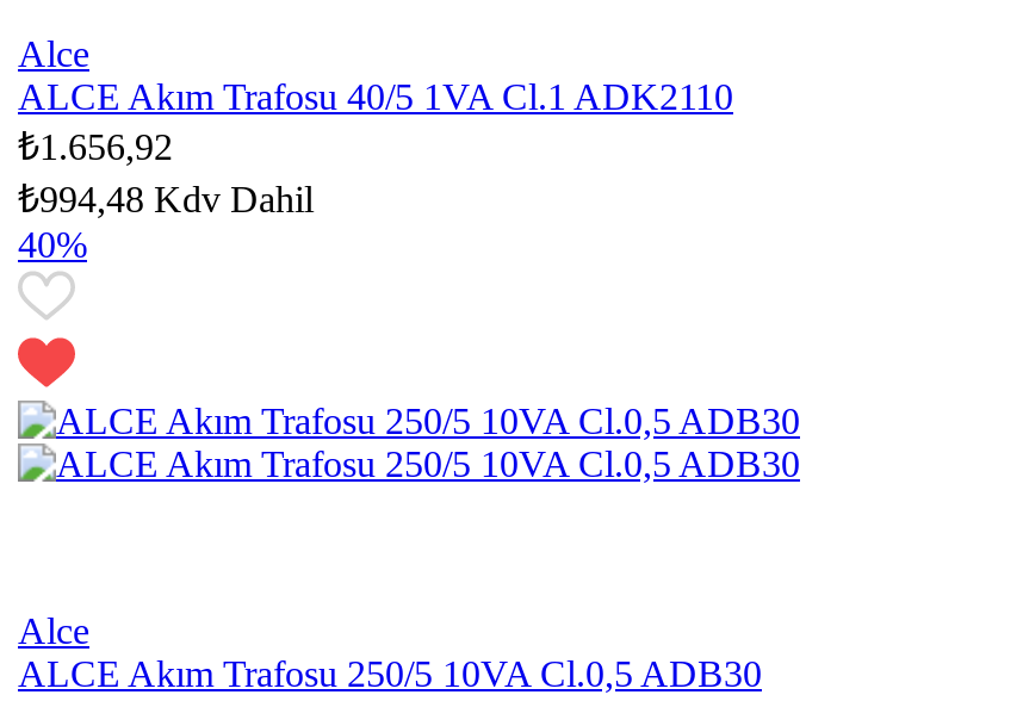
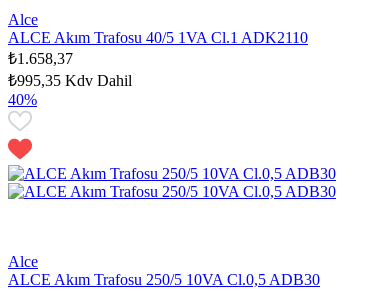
- ₺1.656,92
+ ₺1.658,37

- ₺994,48 Kdv Dahil
+ ₺995,35 Kdv Dahil
